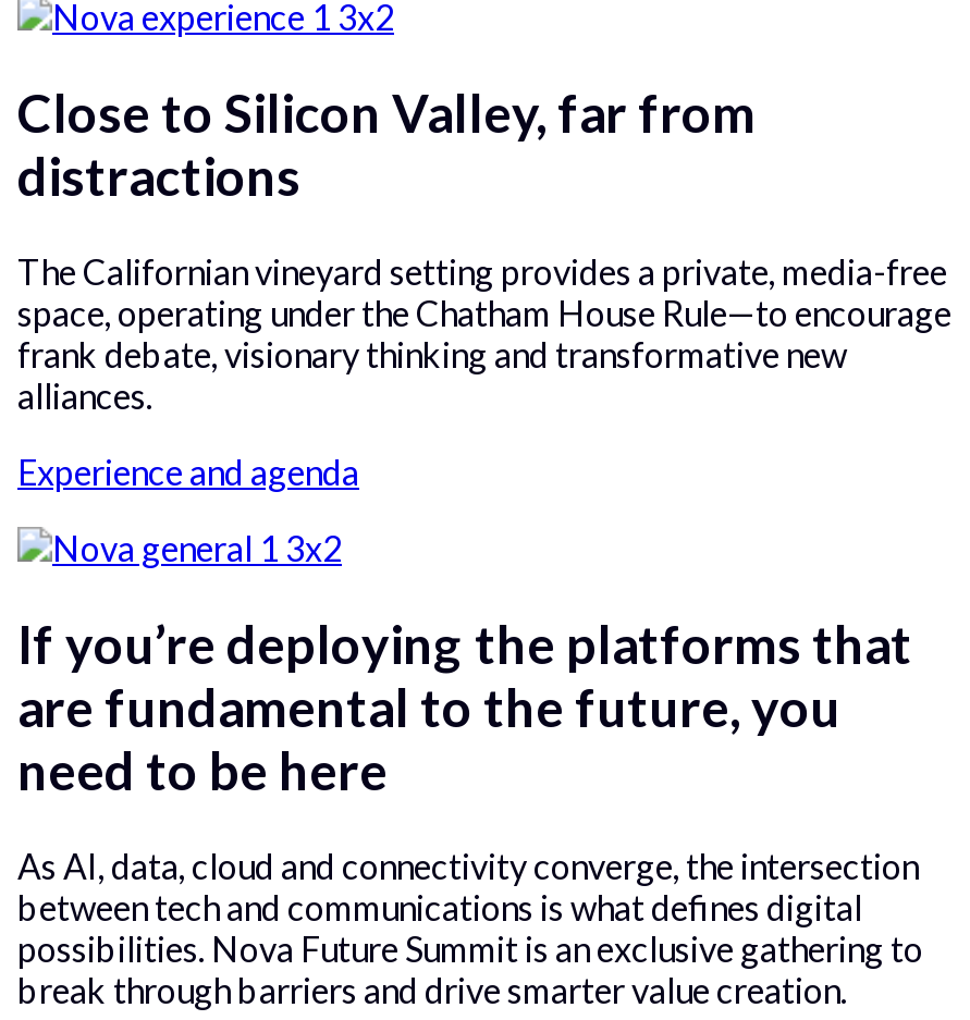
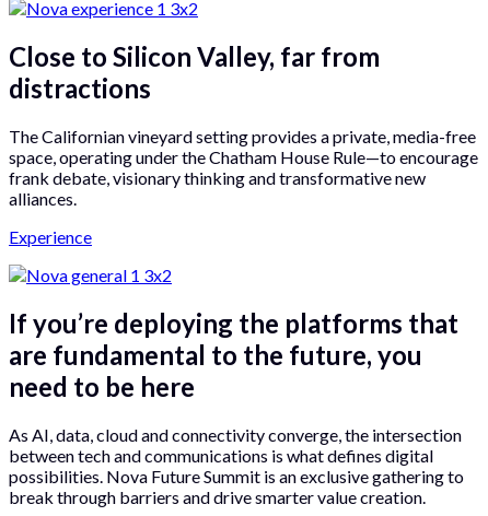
- Experience and agenda
+ Experience
